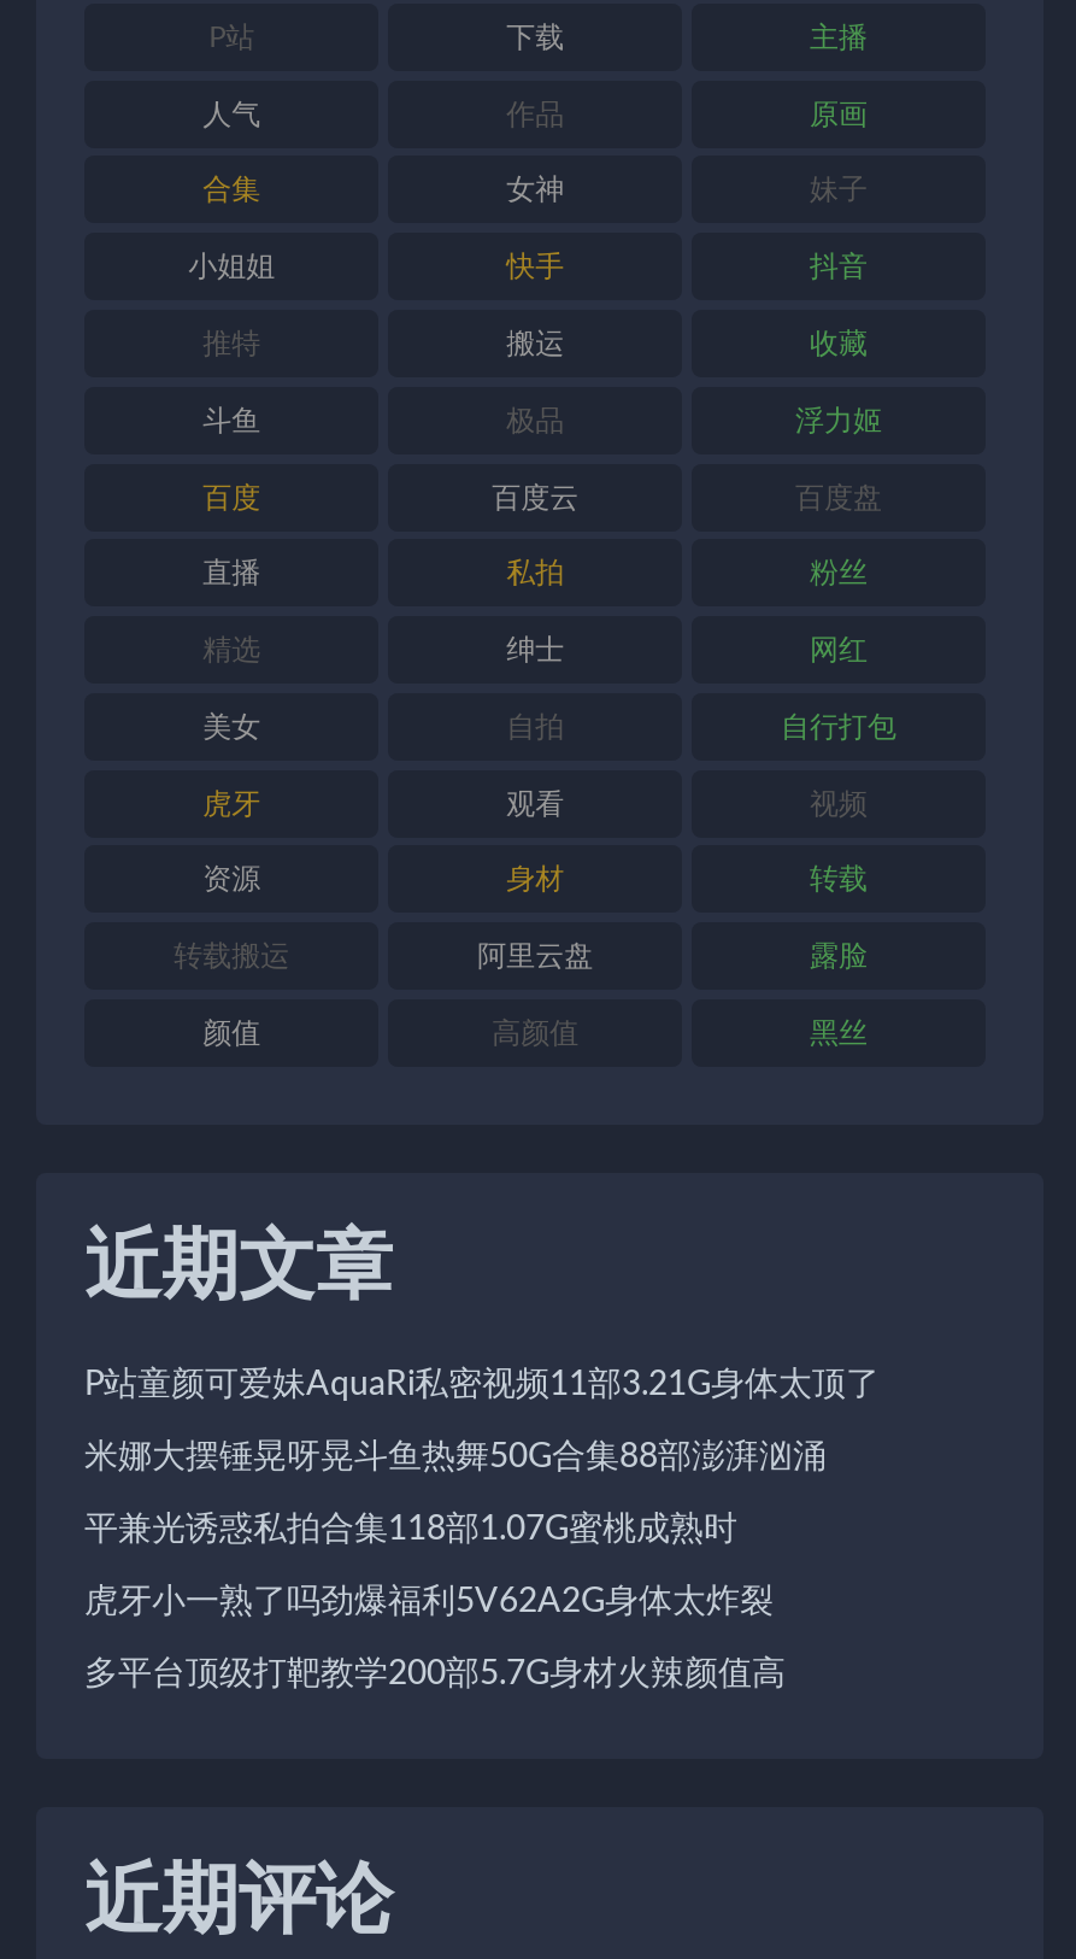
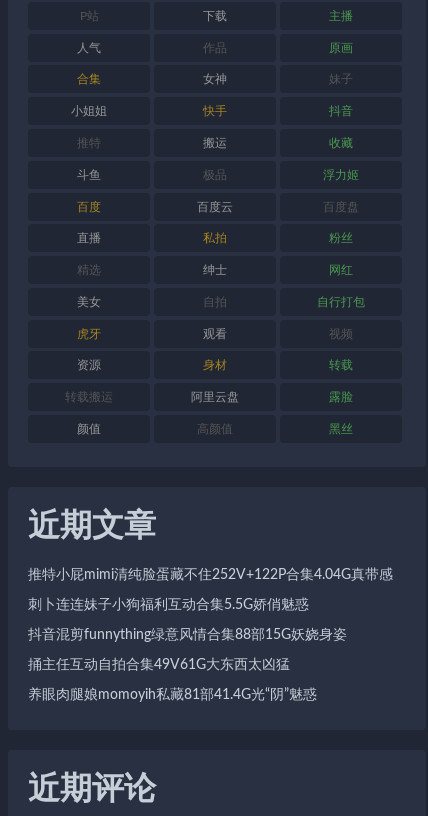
- P站童颜可爱妹AquaRi私密视频11部3.21G身体太顶了
+ 推特小屁mimi清纯脸蛋藏不住252V+122P合集4.04G真带感

- 米娜大摆锤晃呀晃斗鱼热舞50G合集88部澎湃汹涌
+ 刺卜连连妹子小狗福利互动合集5.5G娇俏魅惑

- 平兼光诱惑私拍合集118部1.07G蜜桃成熟时
+ 抖音混剪funnything绿意风情合集88部15G妖娆身姿

- 虎牙小一熟了吗劲爆福利5V62A2G身体太炸裂
+ 捅主任互动自拍合集49V61G大东西太凶猛

- 多平台顶级打靶教学200部5.7G身材火辣颜值高
+ 养眼肉腿娘momoyih私藏81部41.4G光“阴”魅惑
